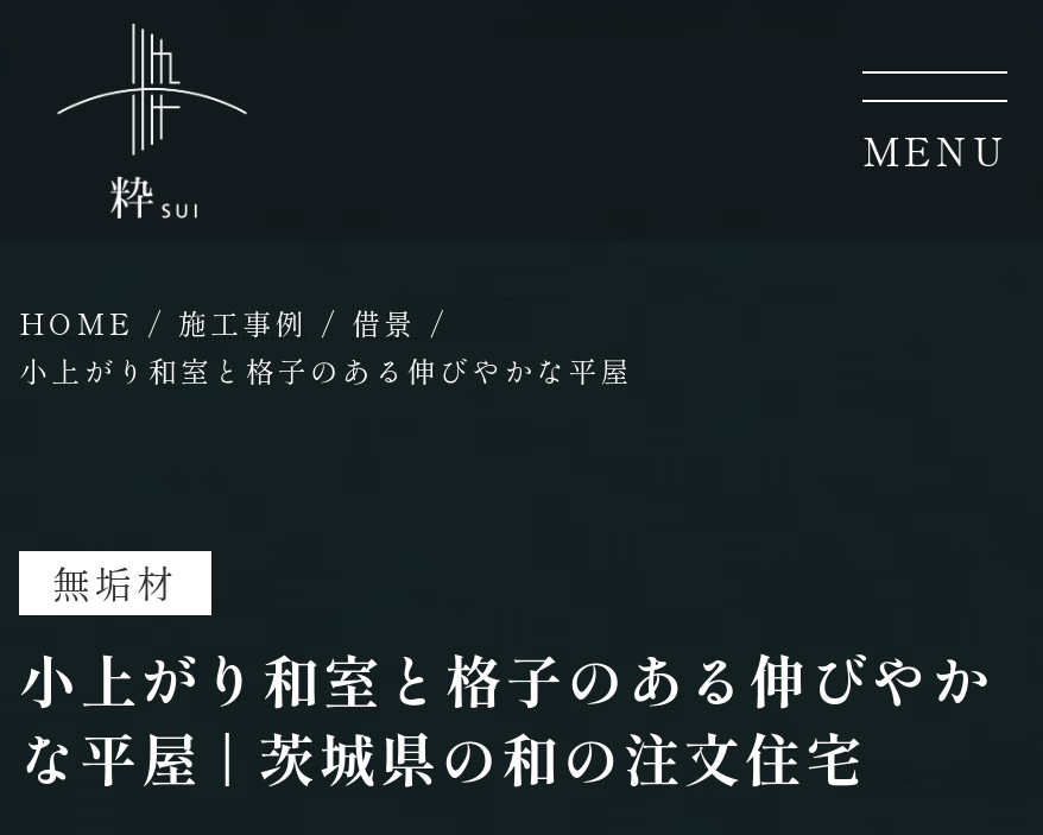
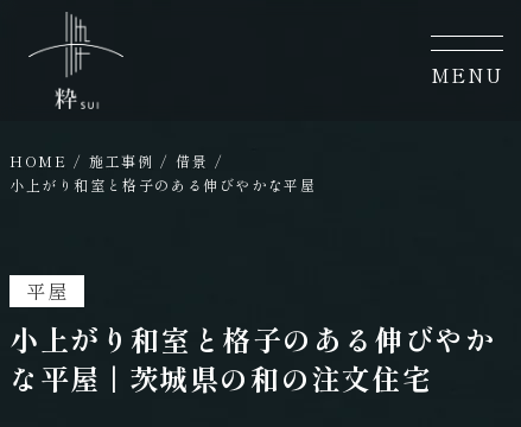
- 無垢材
+ 平屋
